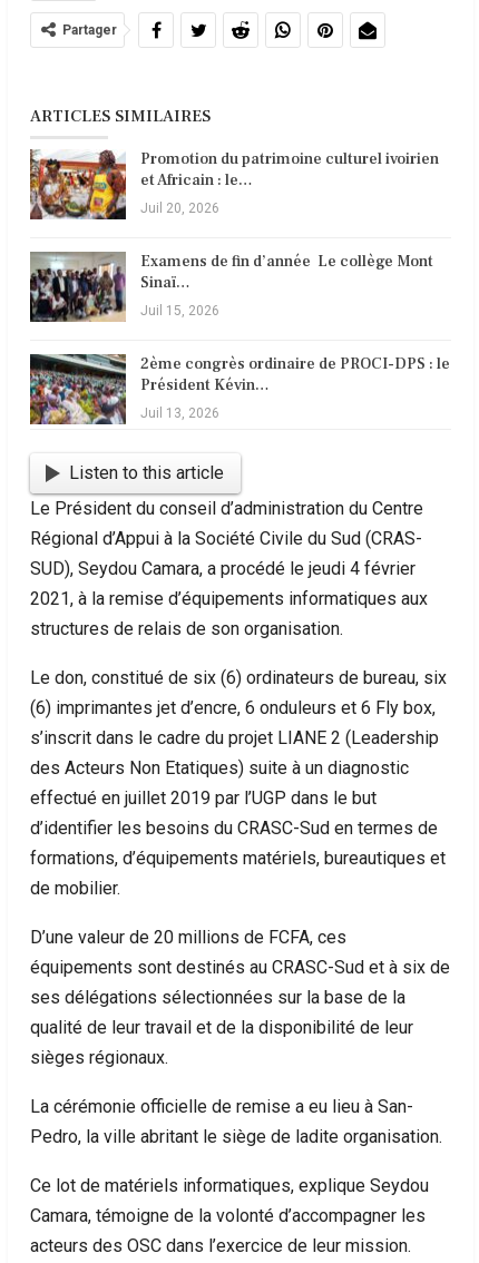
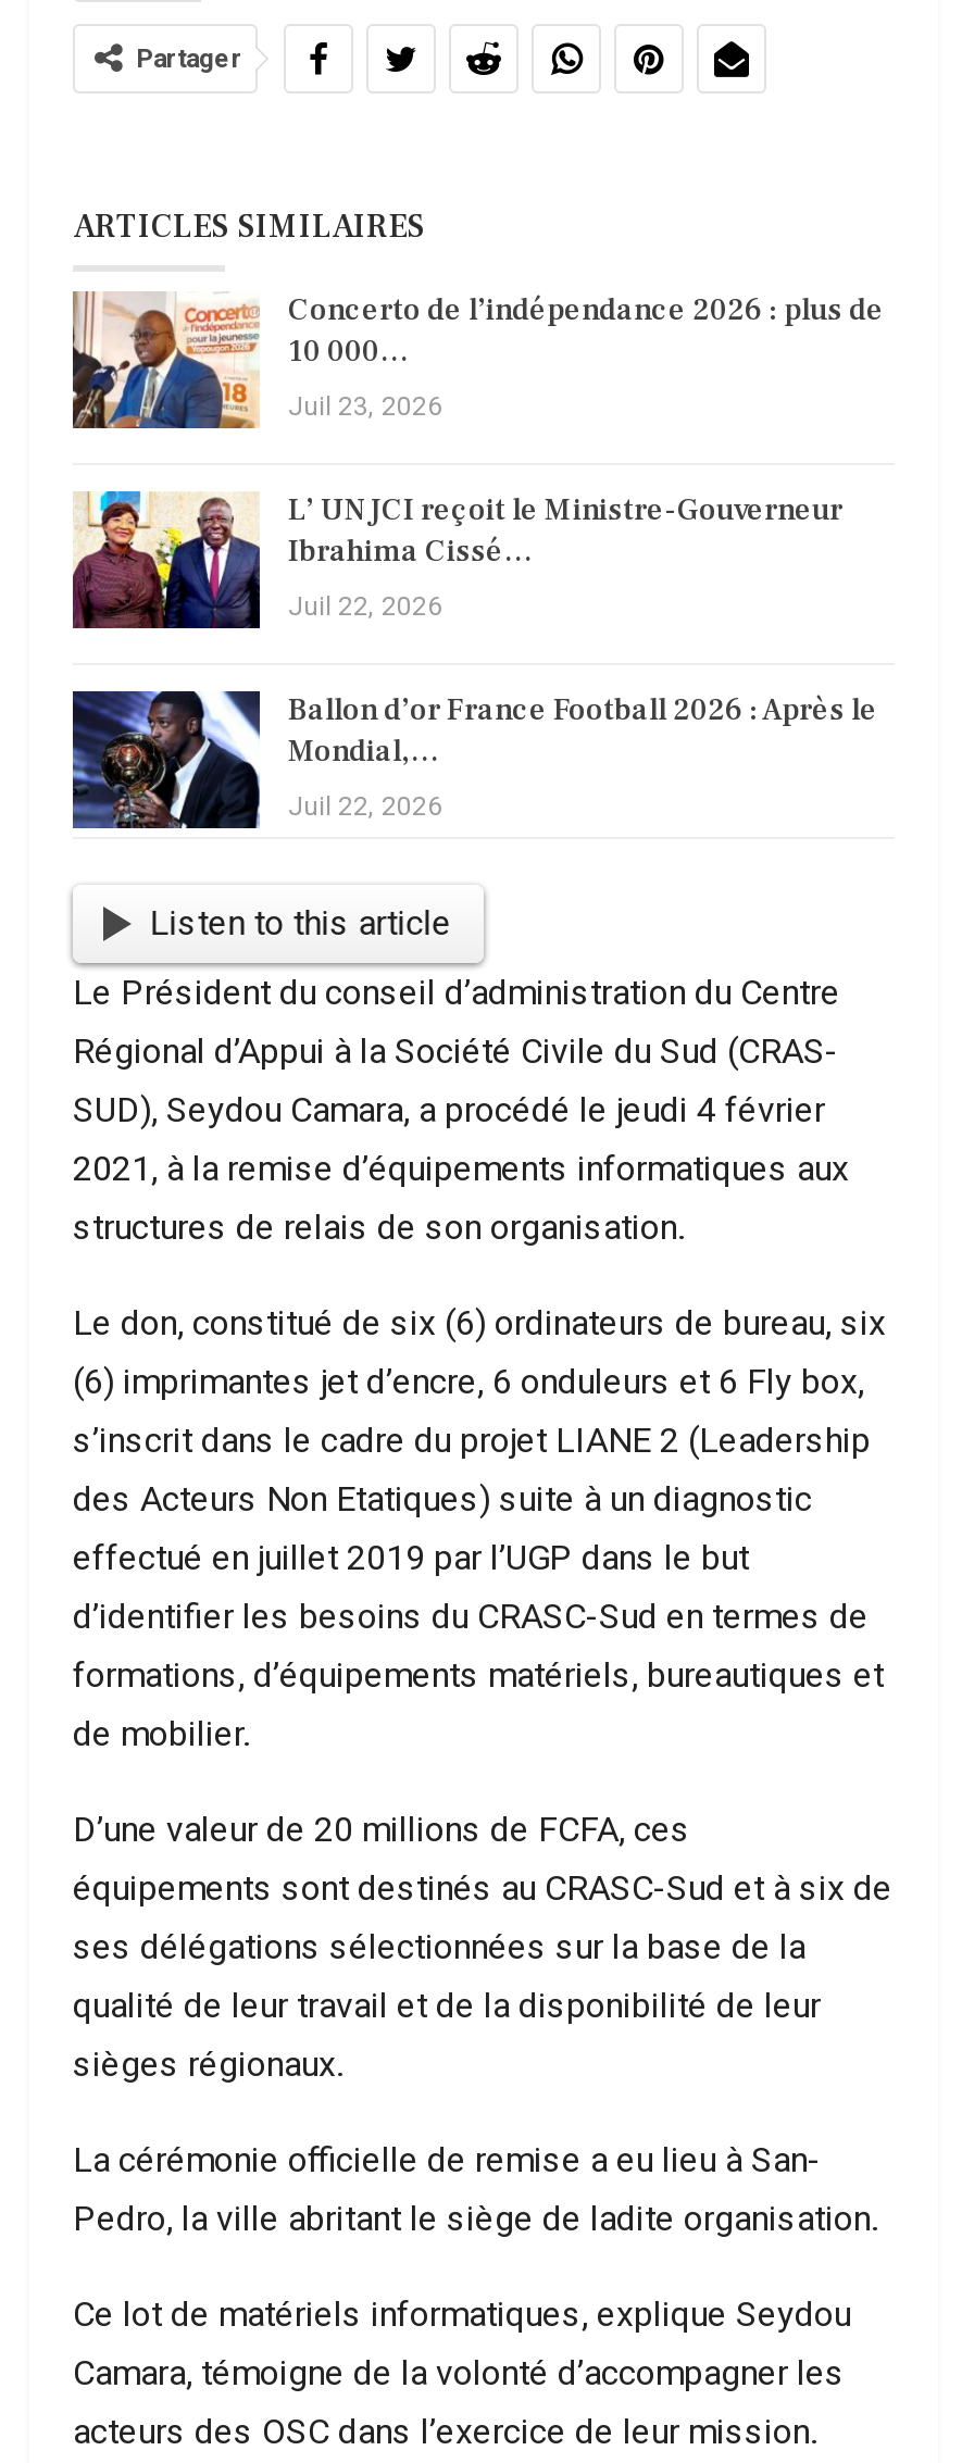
- [image]
- Promotion du patrimoine culturel ivoirien
- et Africain : le…
+ [image]
+ Concerto de l’indépendance 2026 : plus de
+ 10 000…

- Juil 20, 2026
+ Juil 23, 2026

- [image]
- Examens de fin d’année Le collège Mont
- Sinaï…
+ [image]
+ L’ UNJCI reçoit le Ministre-Gouverneur
+ Ibrahima Cissé…

- Juil 15, 2026
+ Juil 22, 2026

- [image]
- 2ème congrès ordinaire de PROCI-DPS : le
- Président Kévin…
+ [image]
+ Ballon d’or France Football 2026 : Après le
+ Mondial,…

- Juil 13, 2026
+ Juil 22, 2026
